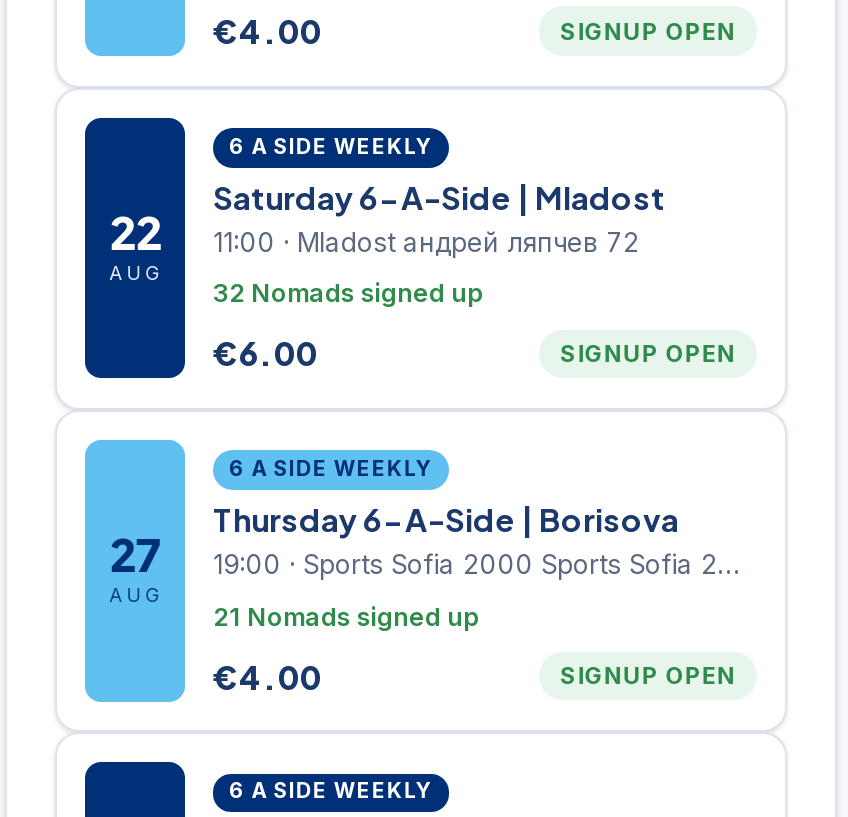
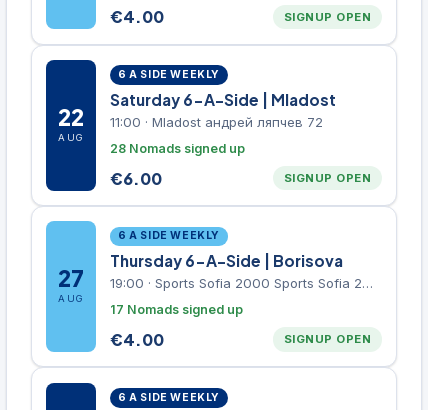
- 32 Nomads signed up
+ 28 Nomads signed up

- 21 Nomads signed up
+ 17 Nomads signed up
